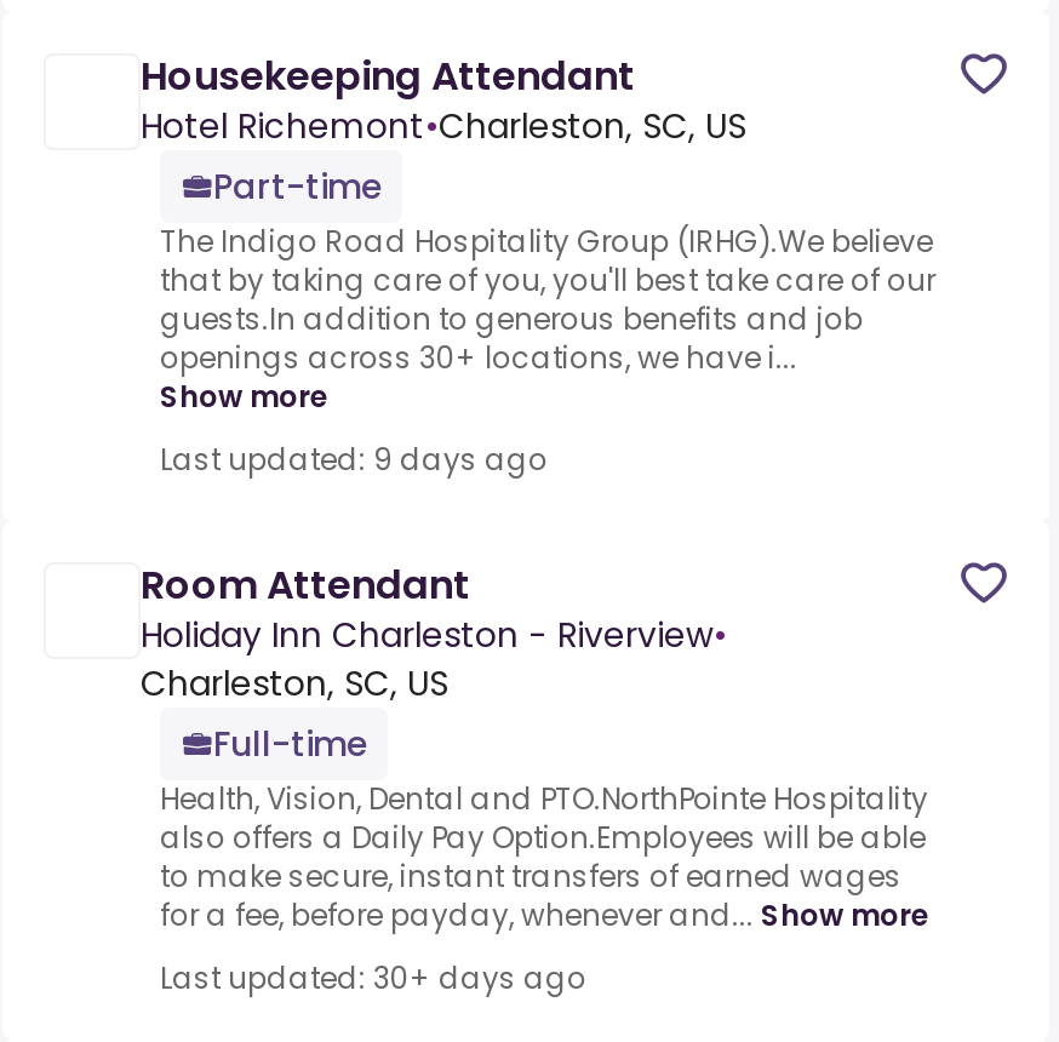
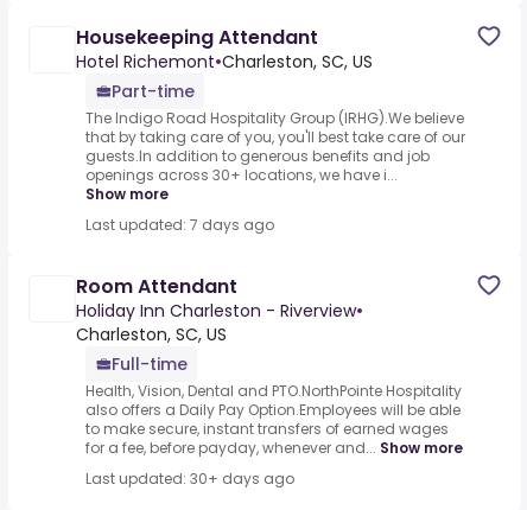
- Last updated: 9 days ago
+ Last updated: 7 days ago
